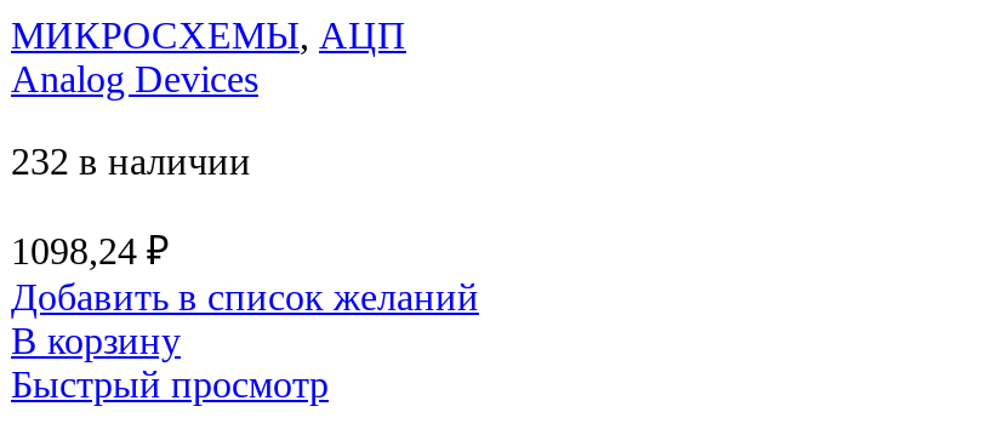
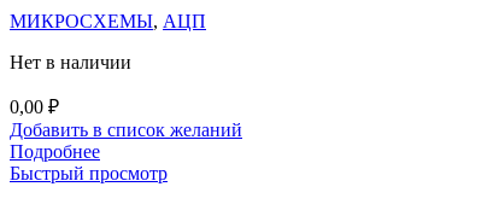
- Analog Devices
- 232 в наличии
- 1098,24 ₽
+ Нет в наличии
+ 0,00 ₽

- В корзину
+ Подробнее
